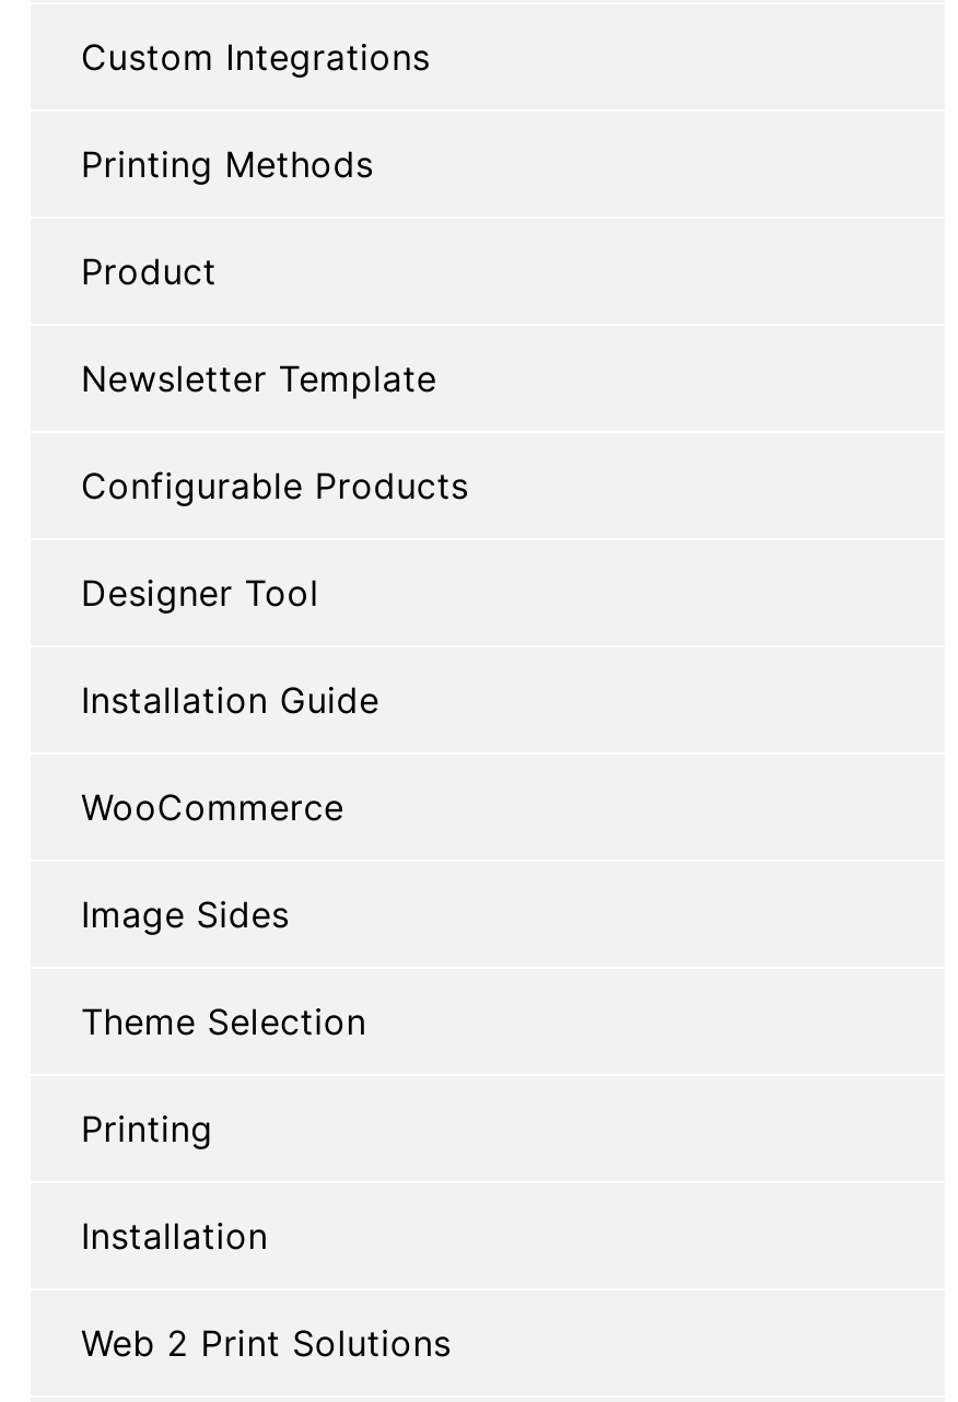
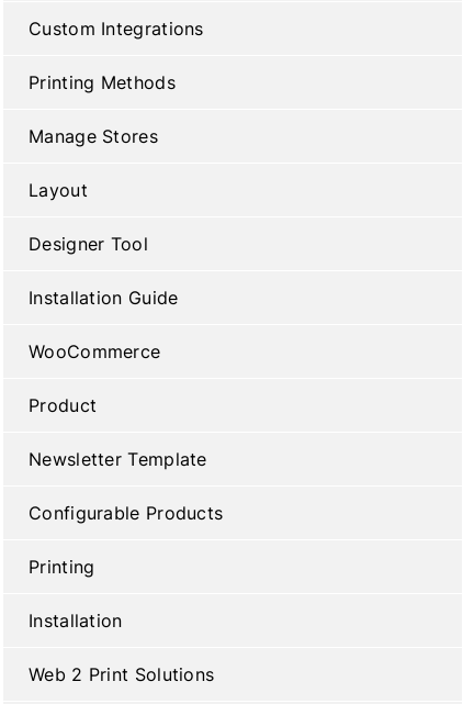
+ Manage Stores
+ Layout

moved down: Product | Newsletter Template | Configurable Products

moved up: Designer Tool | Installation Guide | WooCommerce

- Image Sides
- Theme Selection
